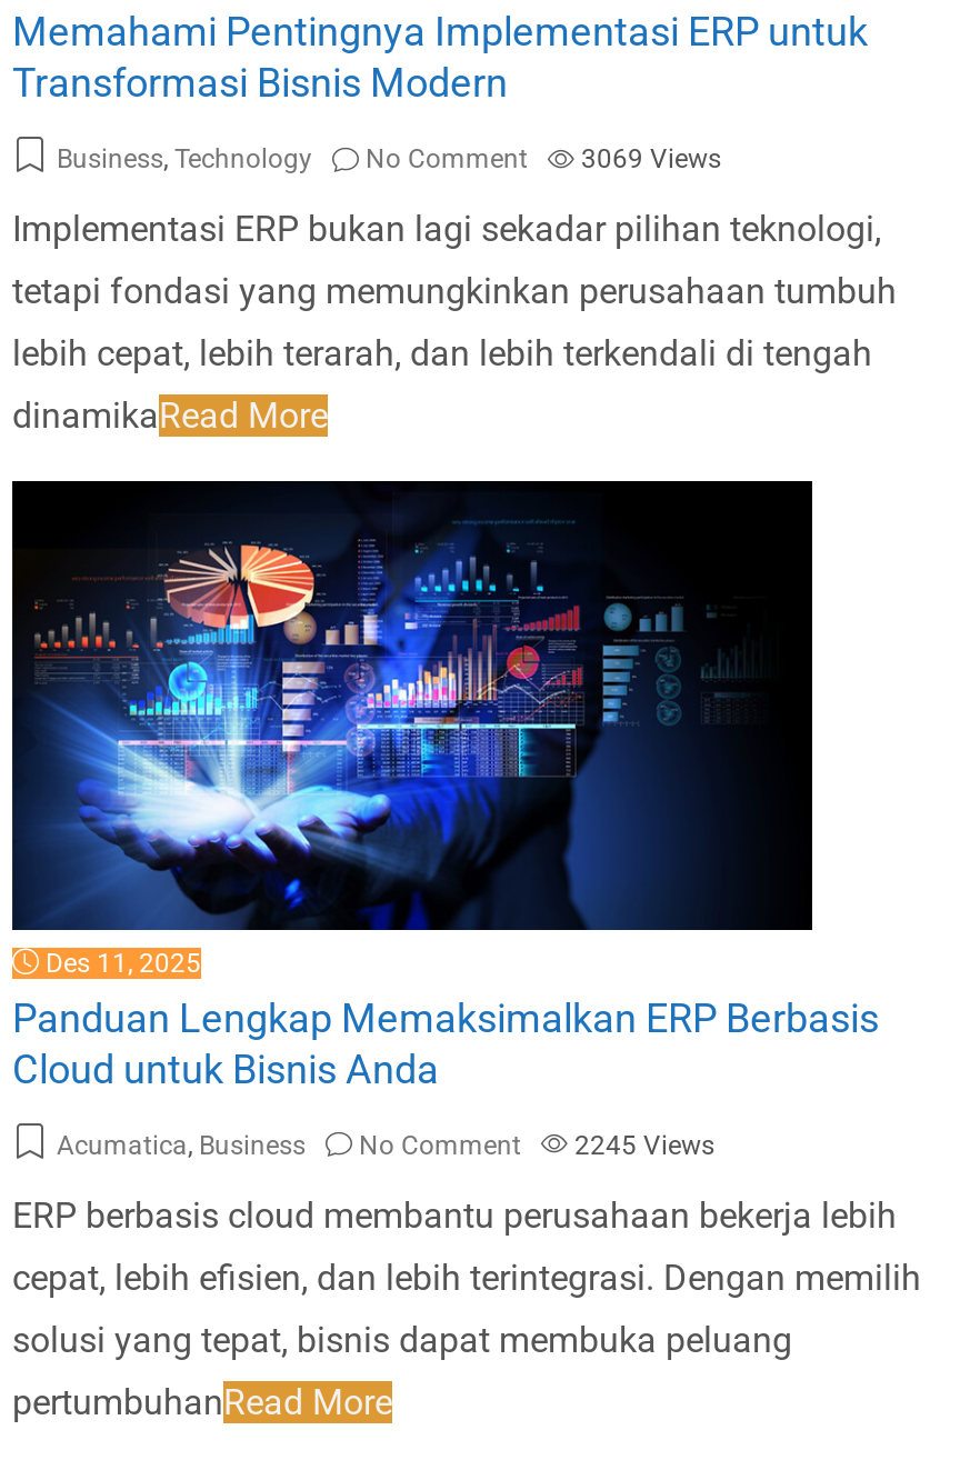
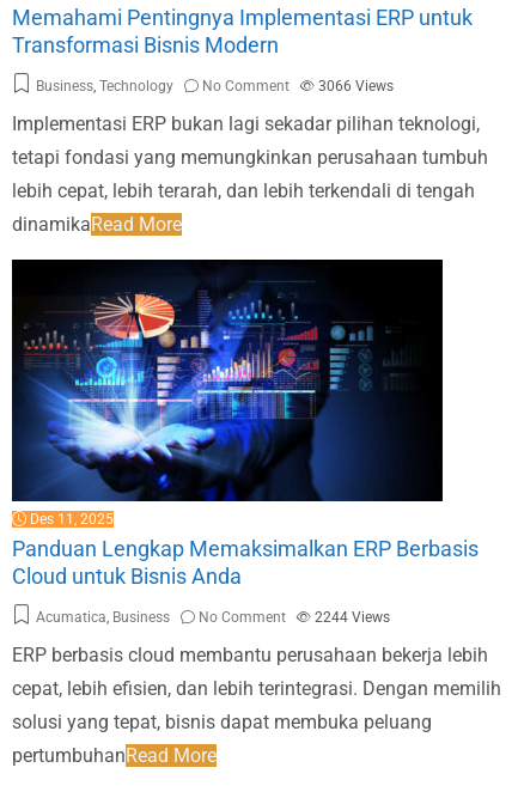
- Business, Technology No Comment 3069 Views
+ Business, Technology No Comment 3066 Views

- Acumatica, Business No Comment 2245 Views
+ Acumatica, Business No Comment 2244 Views
